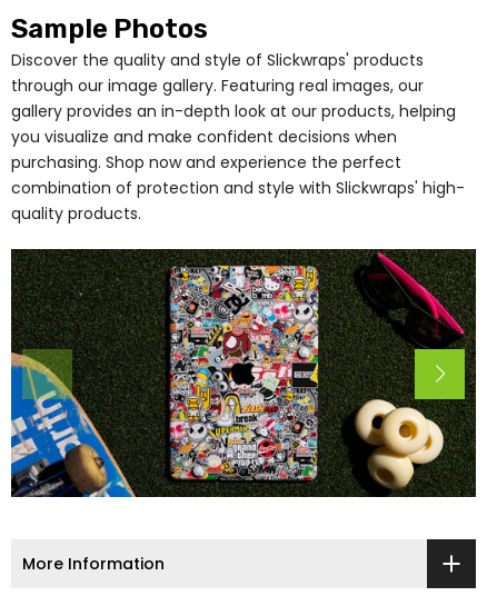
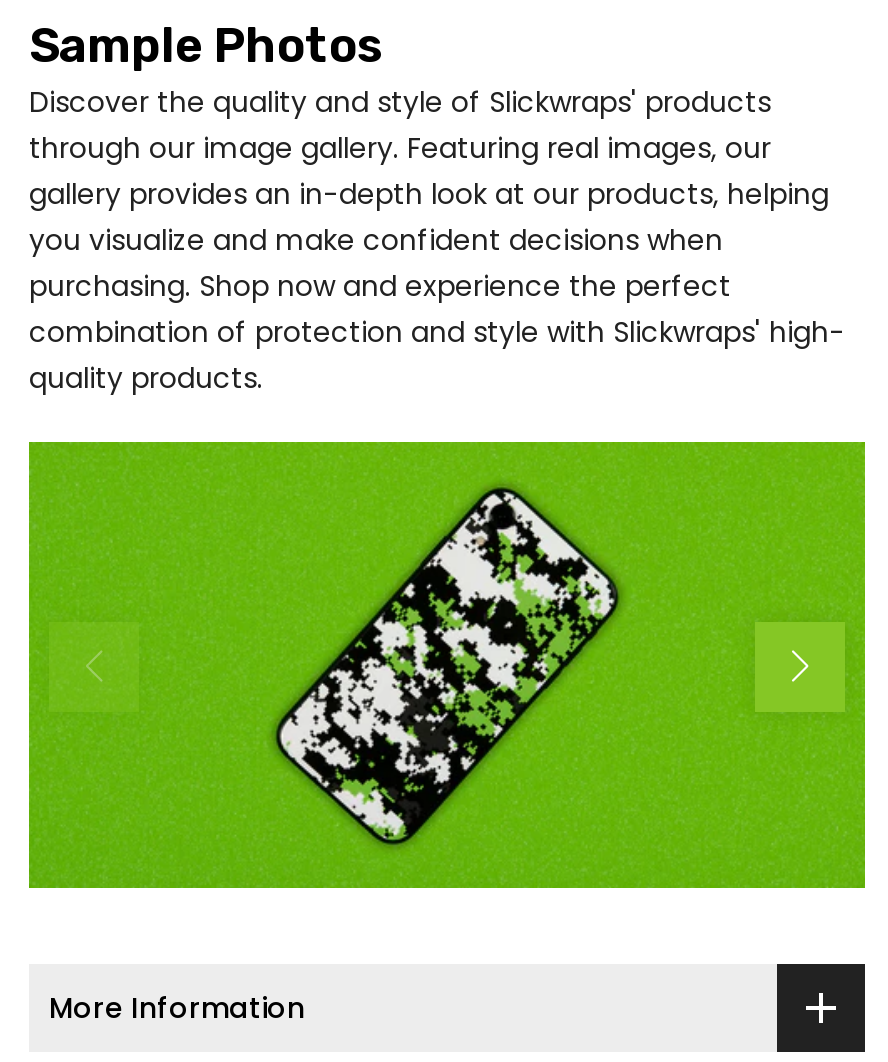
- [image]
+ [image]
